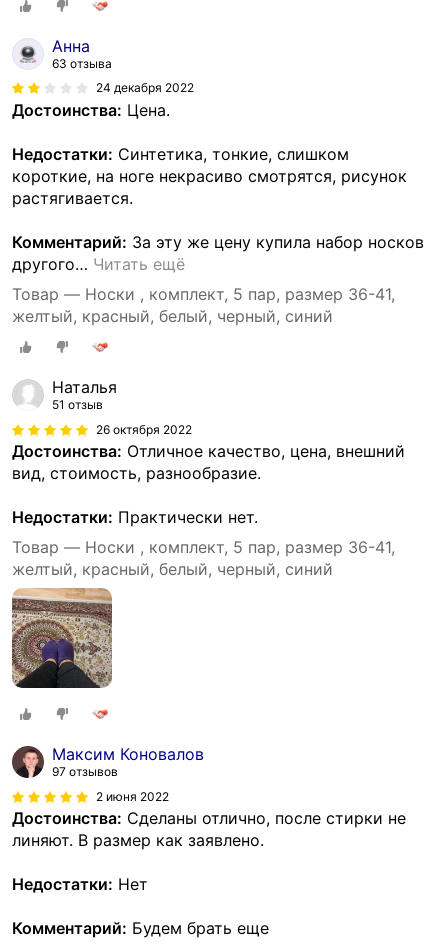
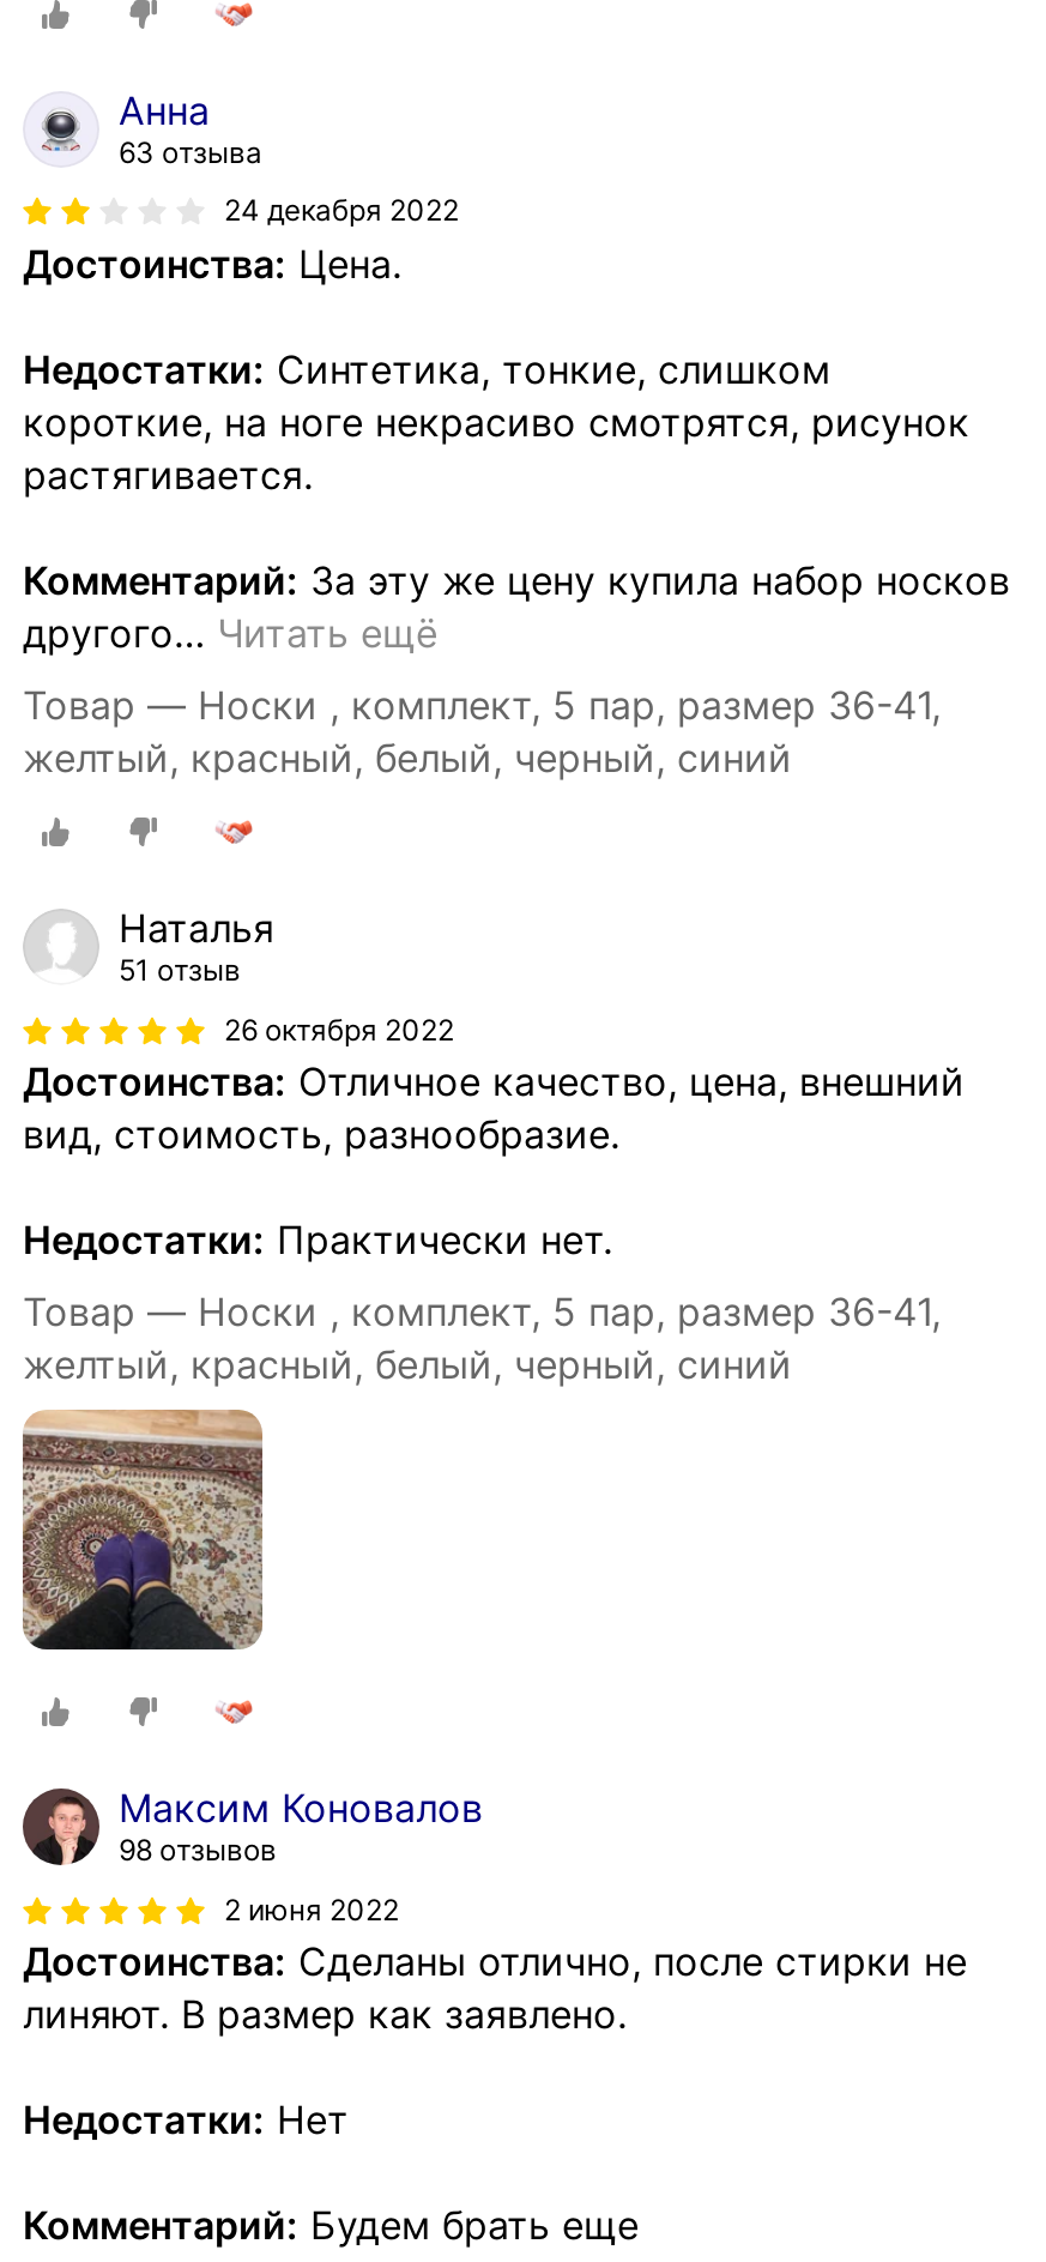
- 97 отзывов
+ 98 отзывов
